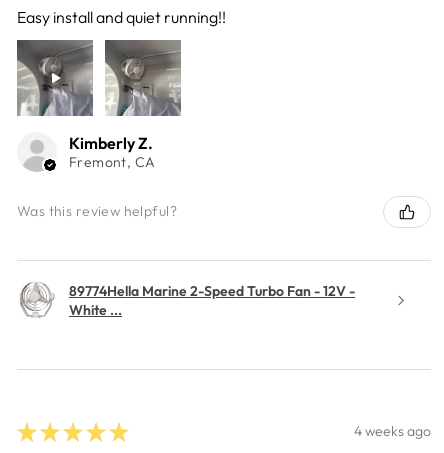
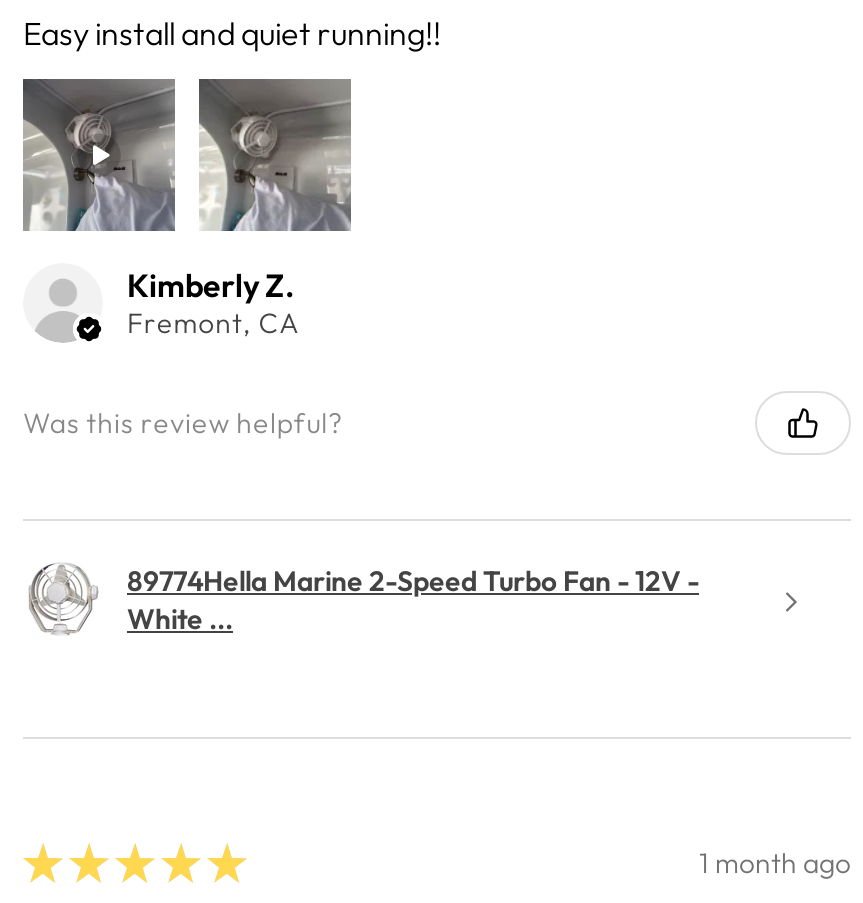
- 4 weeks ago
+ 1 month ago
